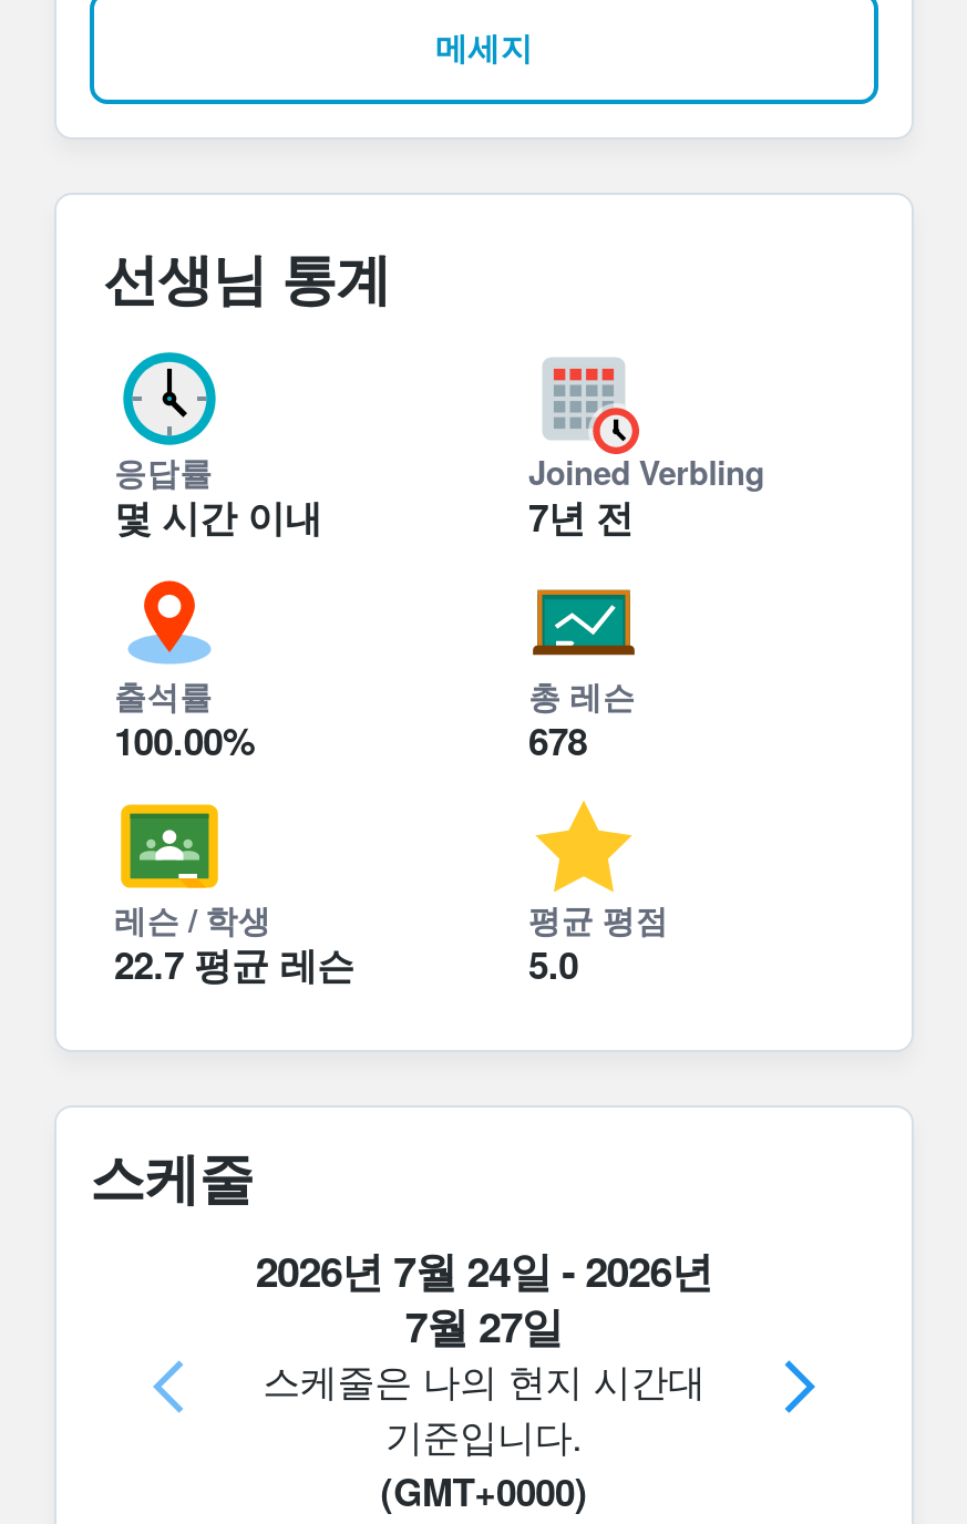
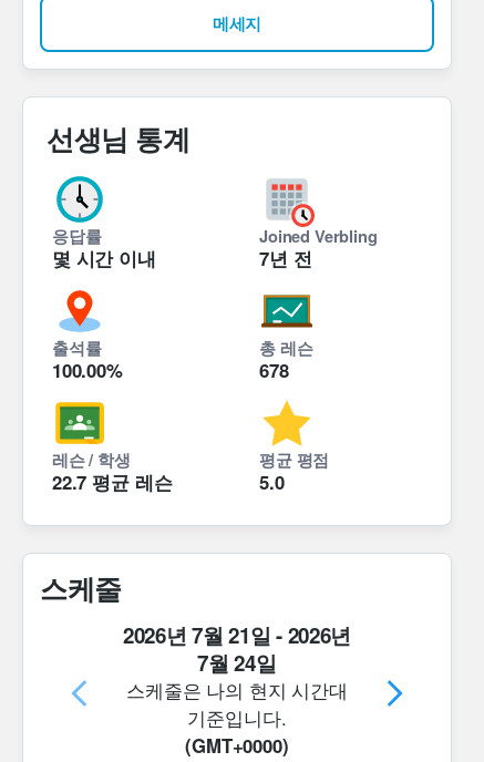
- 2026년 7월 24일 - 2026년
+ 2026년 7월 21일 - 2026년

- 7월 27일
+ 7월 24일
